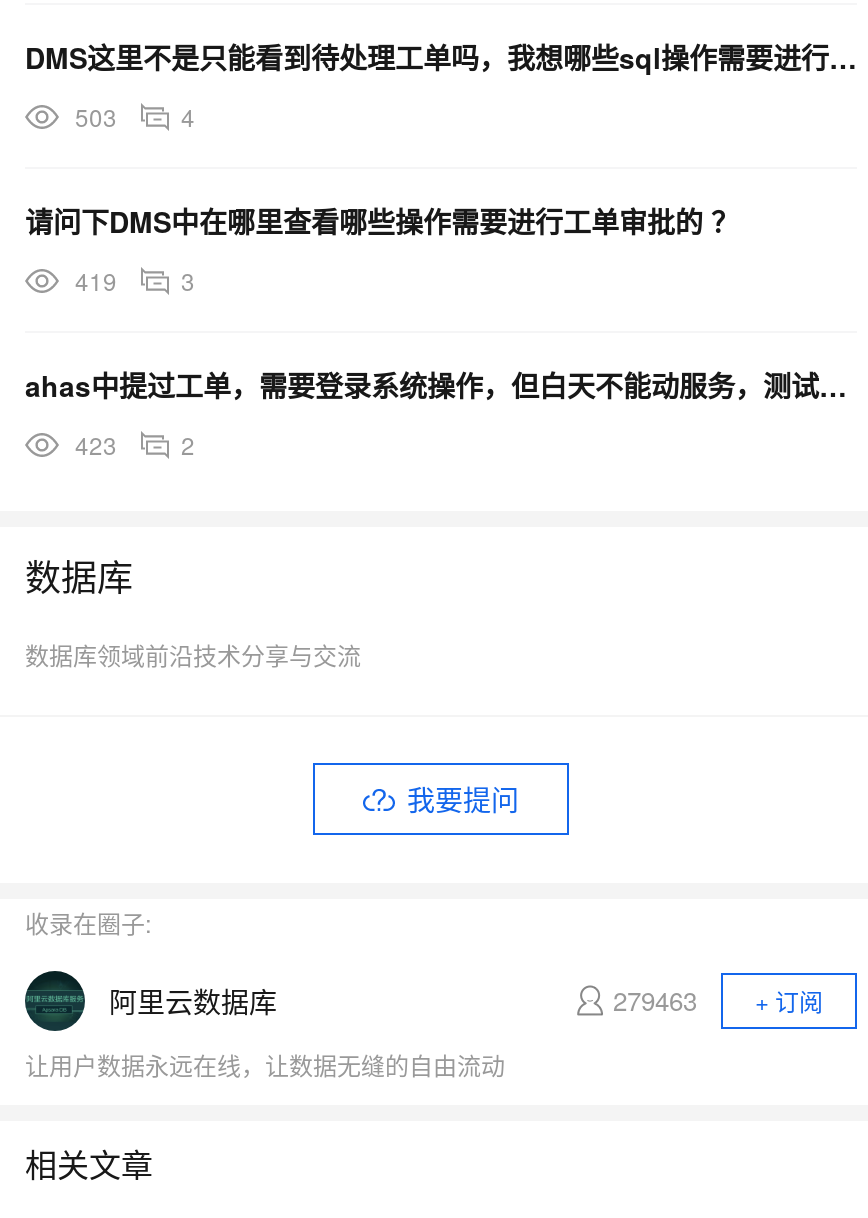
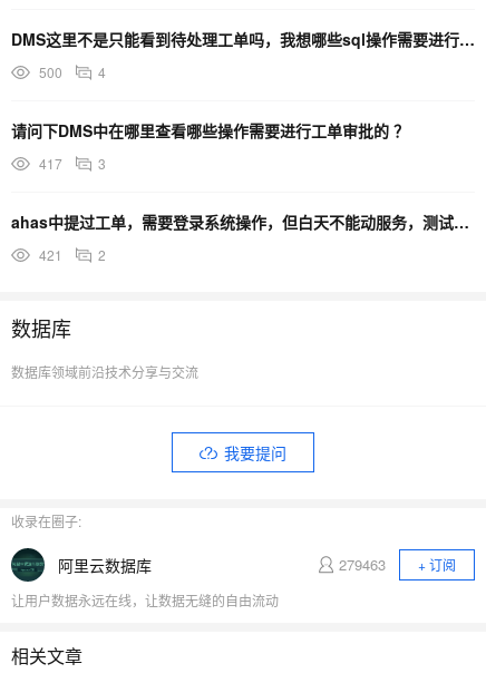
- 503 4
+ 500 4

- 419 3
+ 417 3

- 423 2
+ 421 2
